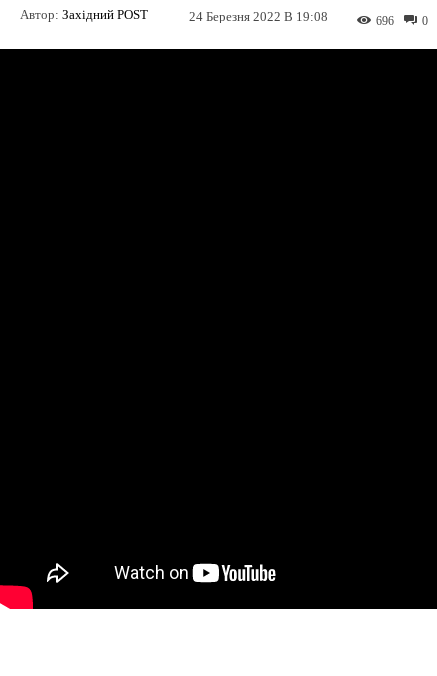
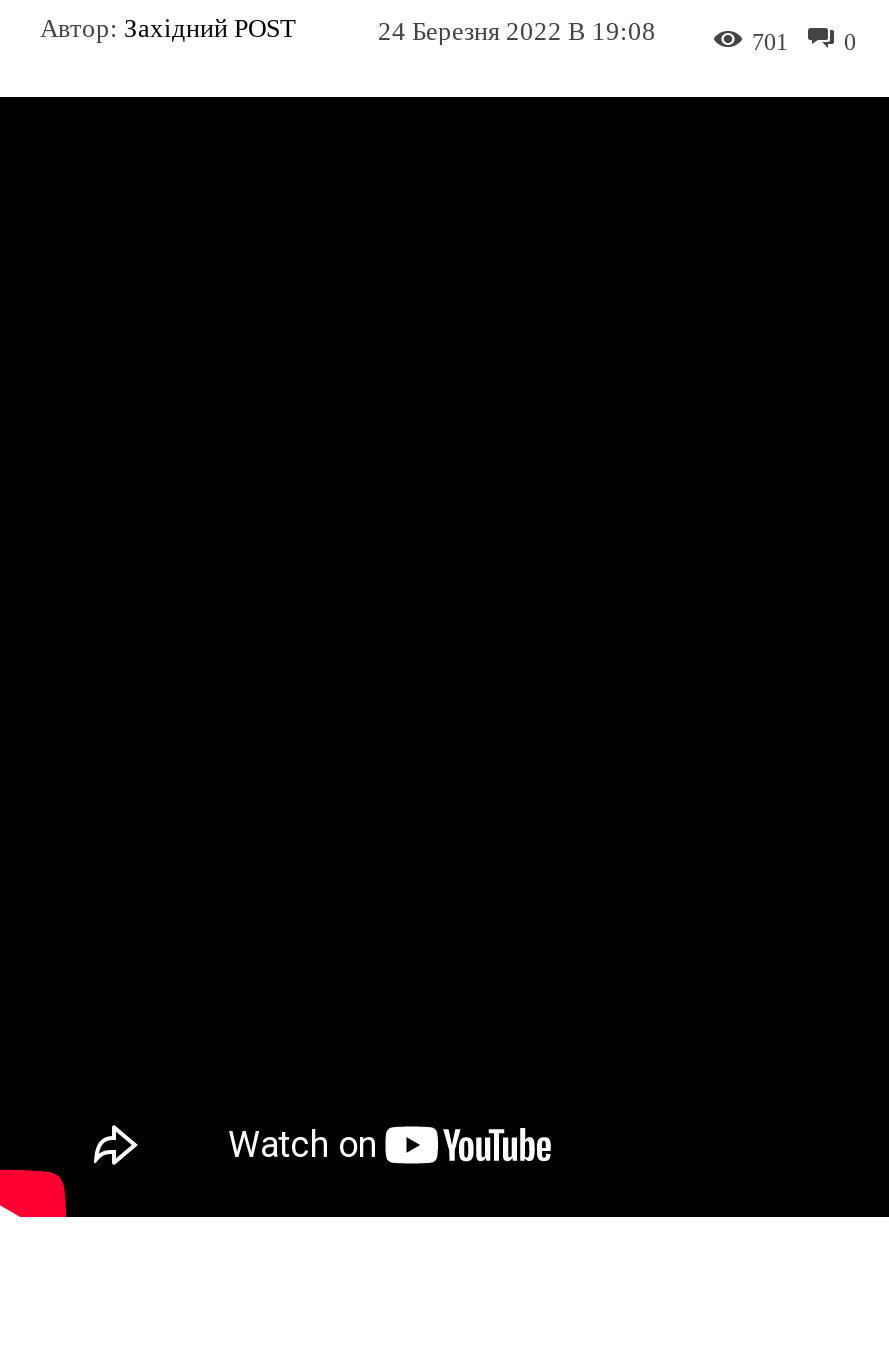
- 696 0
+ 701 0
